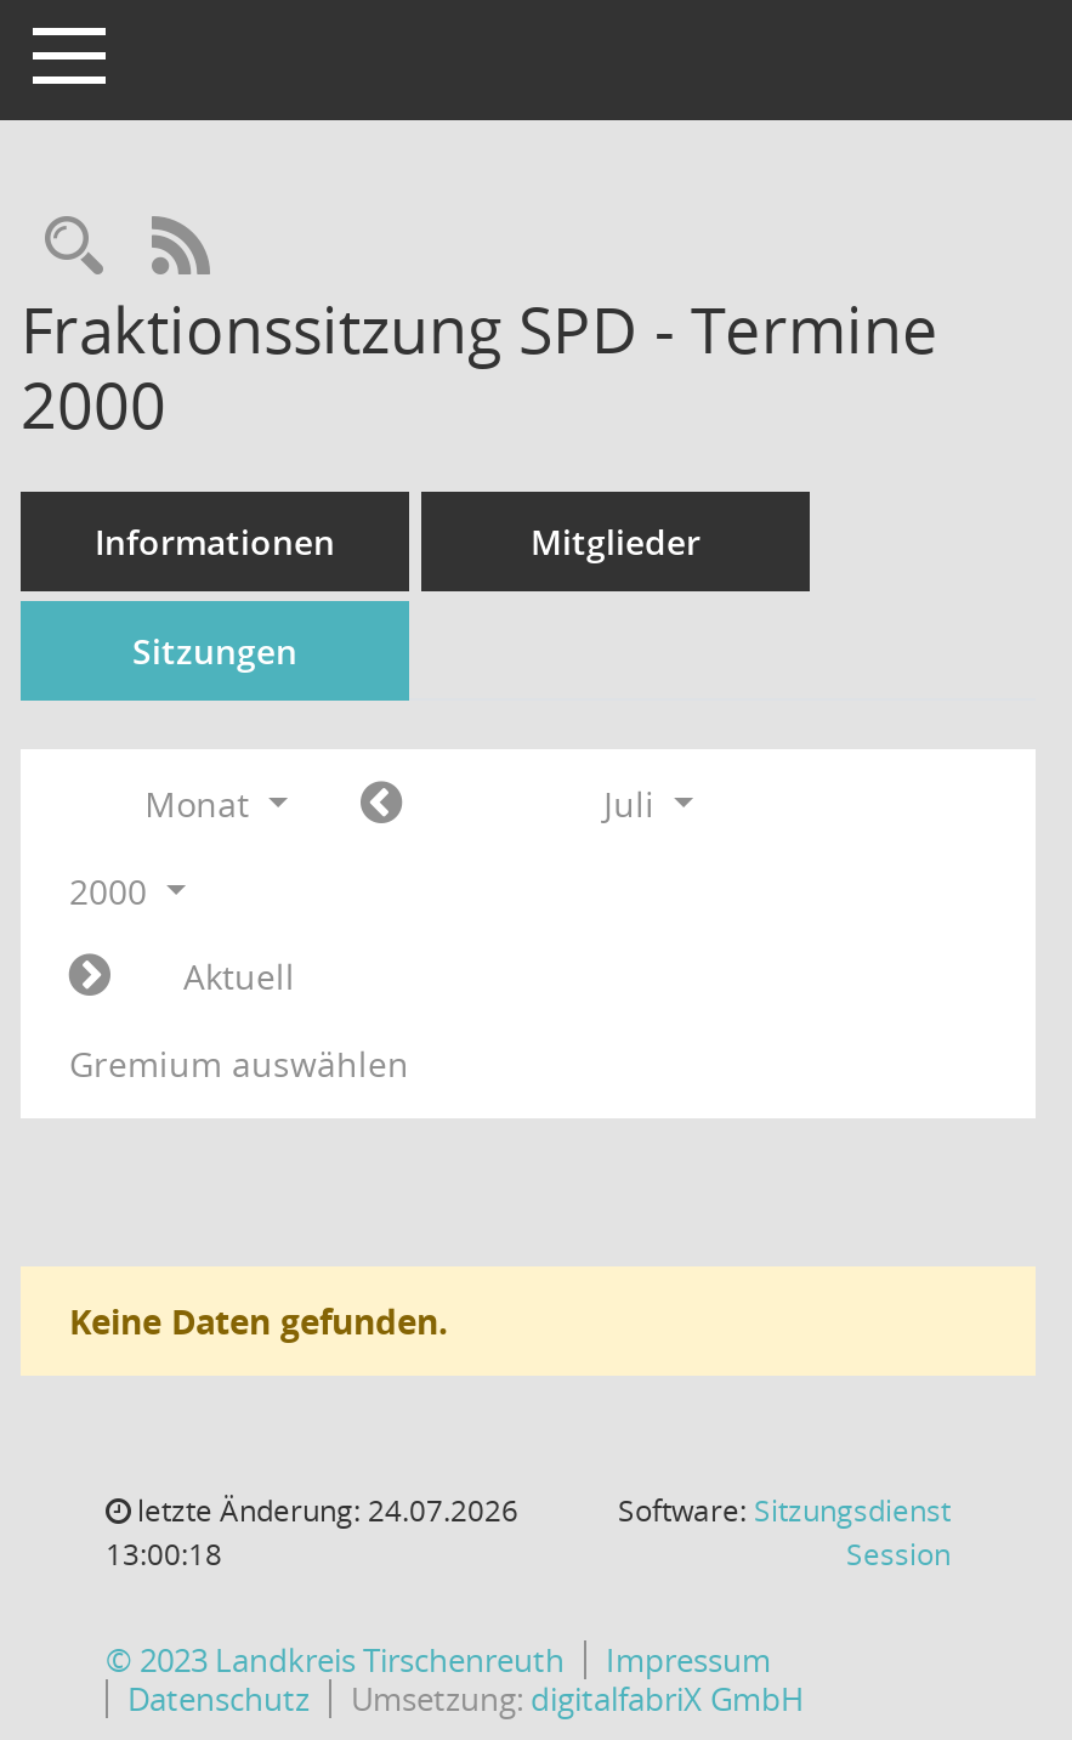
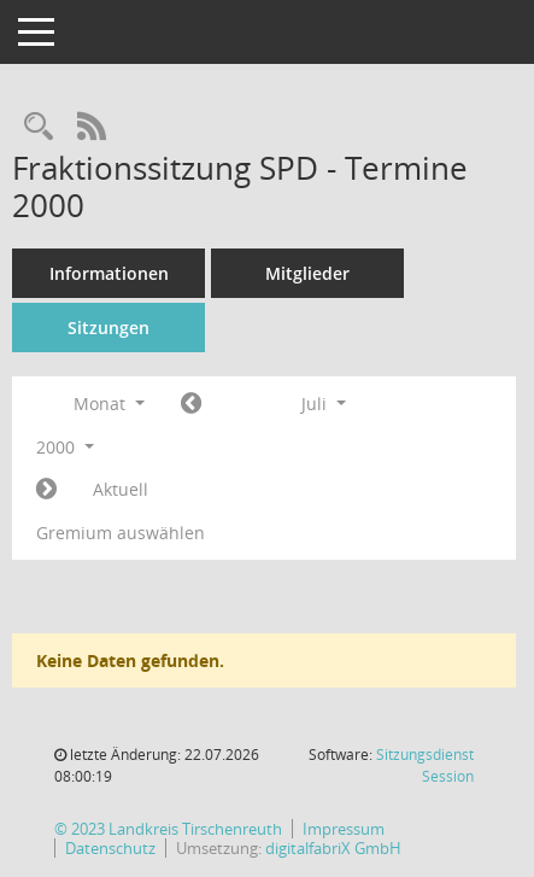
- letzte Änderung: 24.07.2026
+ letzte Änderung: 22.07.2026

- 13:00:18
+ 08:00:19
